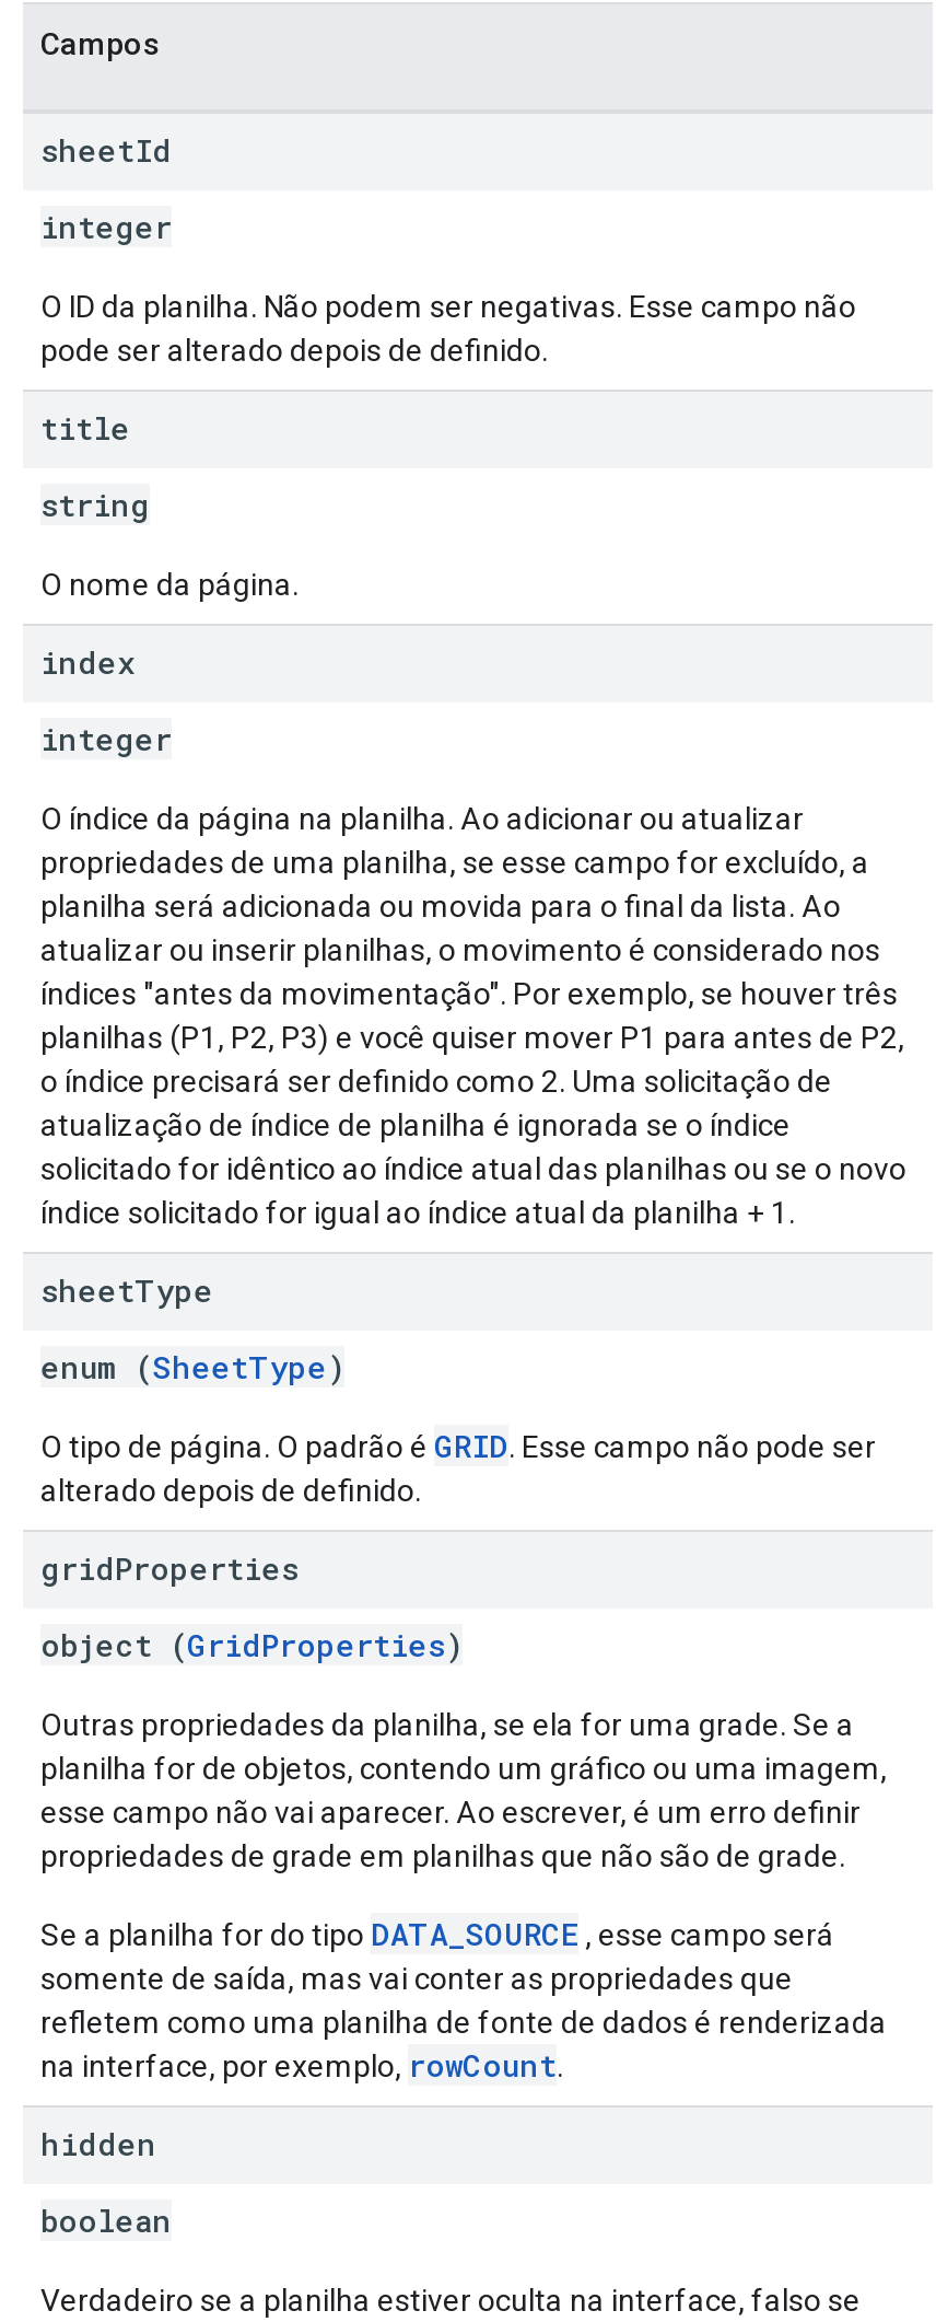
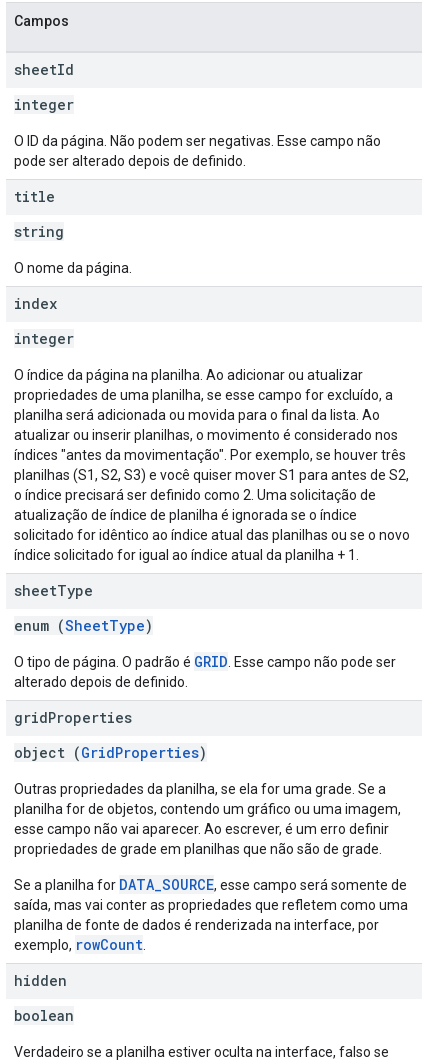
- O ID da planilha. Não podem ser negativas. Esse campo não
+ O ID da página. Não podem ser negativas. Esse campo não

- planilhas (P1, P2, P3) e você quiser mover P1 para antes de P2,
+ planilhas (S1, S2, S3) e você quiser mover S1 para antes de S2,

- Se a planilha for do tipo DATA_SOURCE, esse campo será
- somente de saída, mas vai conter as propriedades que
- refletem como uma planilha de fonte de dados é renderizada
- na interface, por exemplo, rowCount.
+ Se a planilha for DATA_SOURCE, esse campo será somente de
+ saída, mas vai conter as propriedades que refletem como uma
+ planilha de fonte de dados é renderizada na interface, por
+ exemplo, rowCount.
